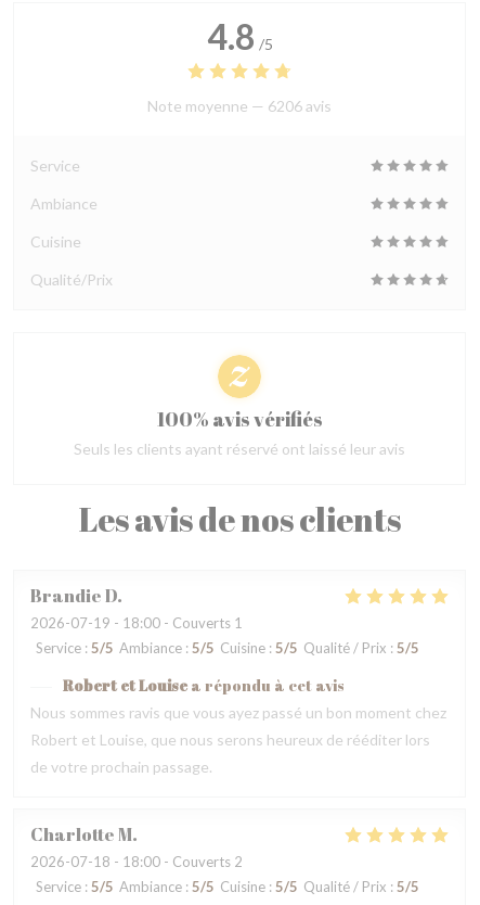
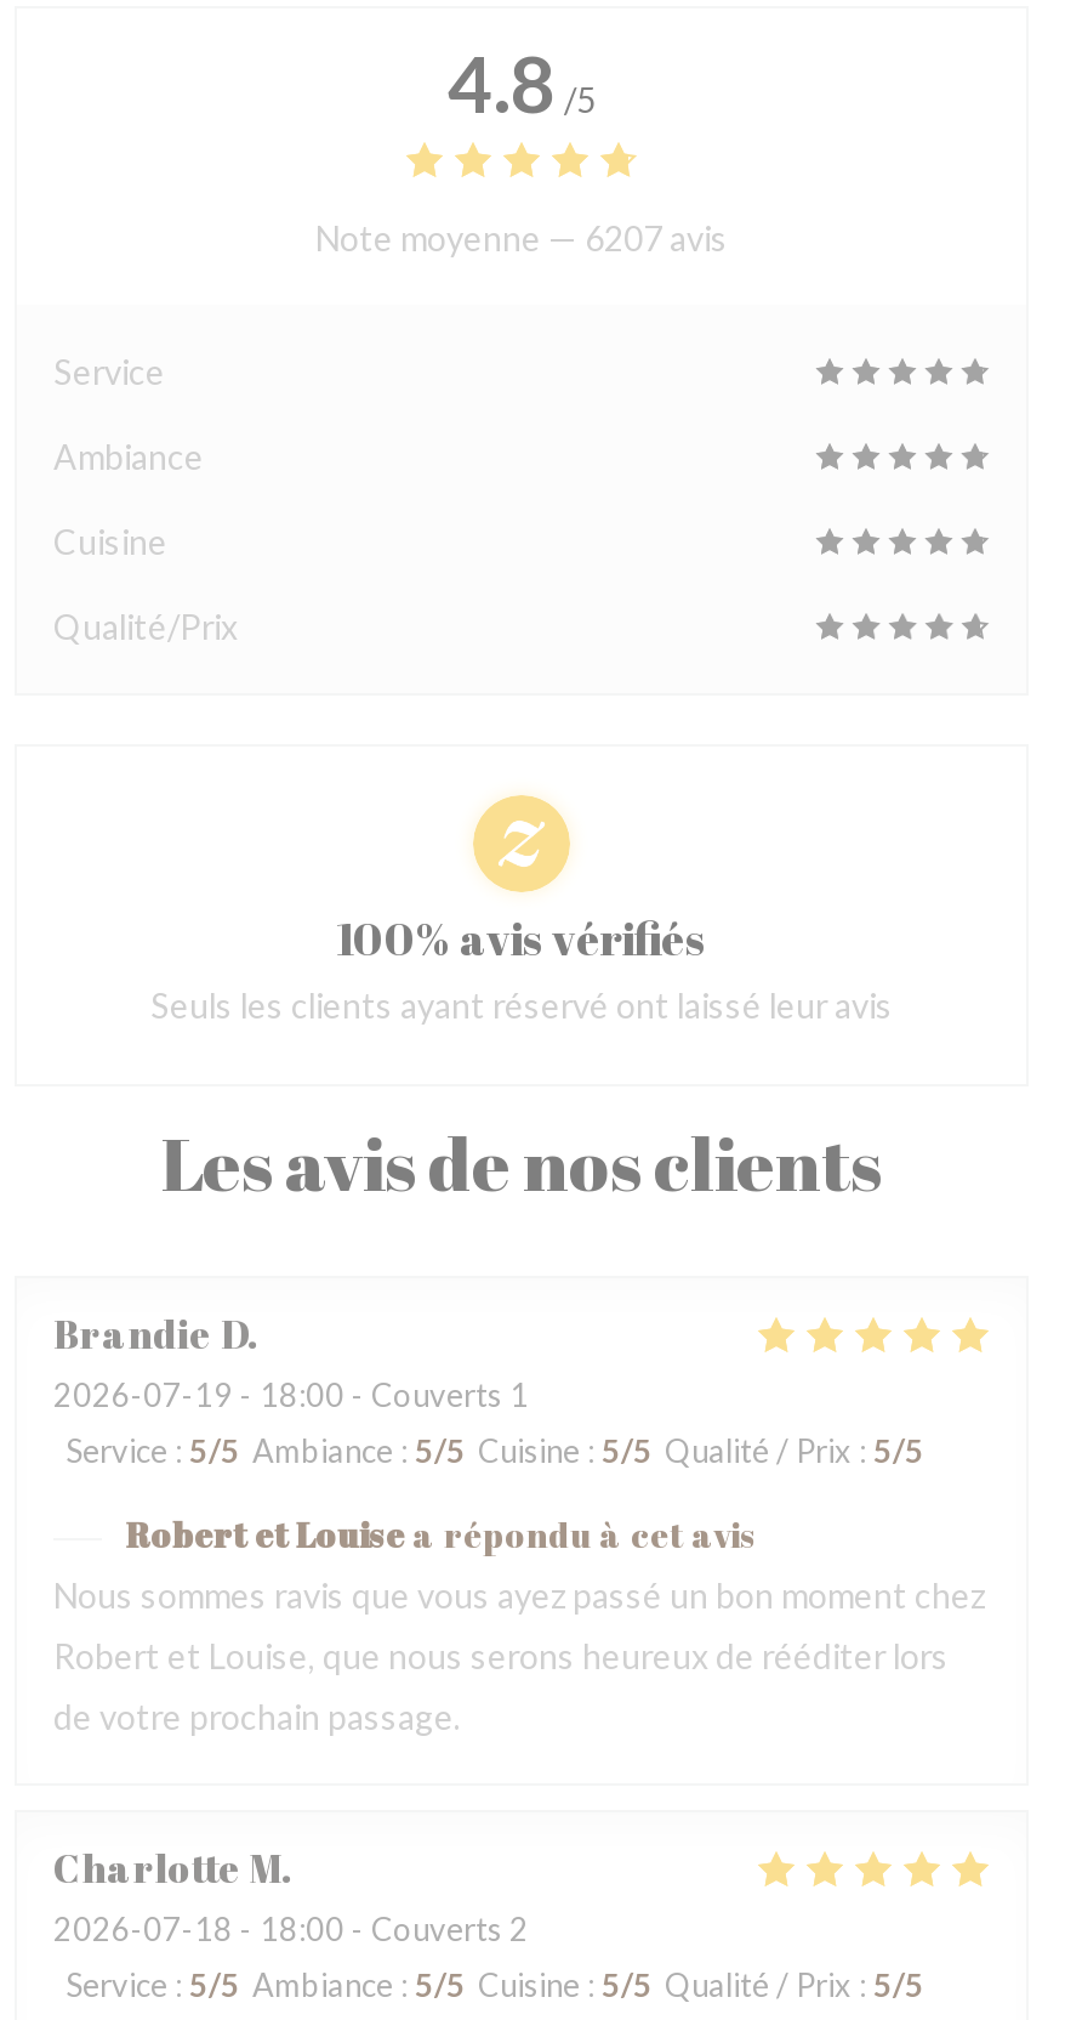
- Note moyenne — 6206 avis
+ Note moyenne — 6207 avis
